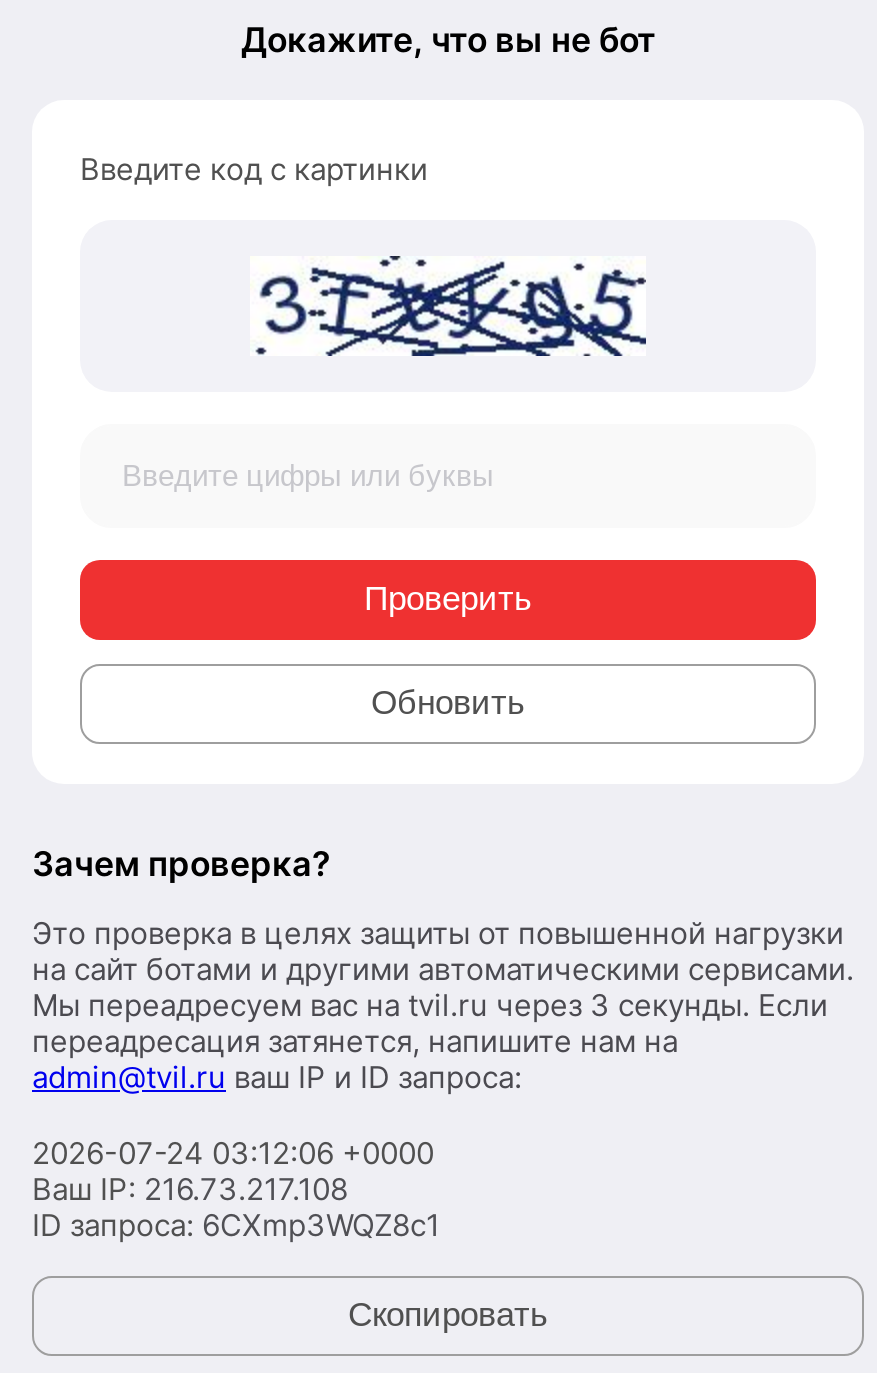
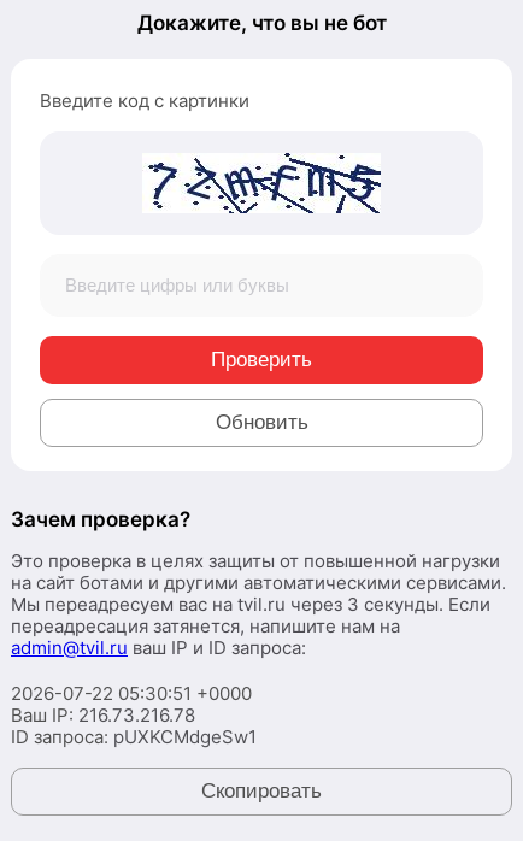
- [image]
+ [image]

- 2026-07-24 03:12:06 +0000
+ 2026-07-22 05:30:51 +0000

- Ваш IP: 216.73.217.108
+ Ваш IP: 216.73.216.78

- ID запроса: 6CXmp3WQZ8c1
+ ID запроса: pUXKCMdgeSw1
